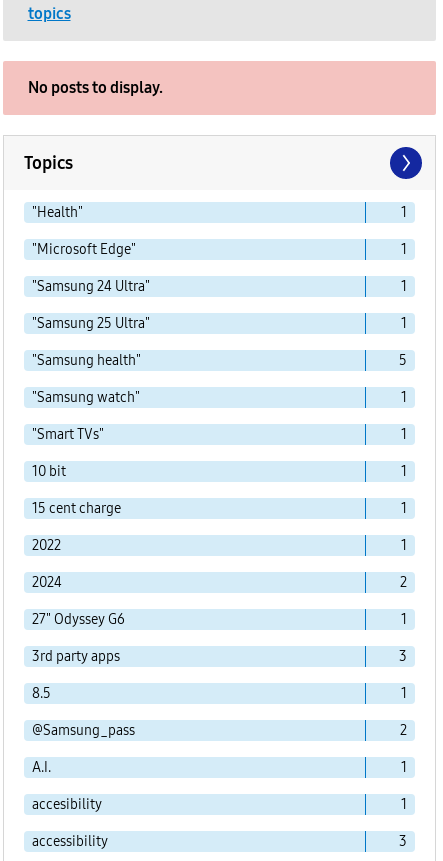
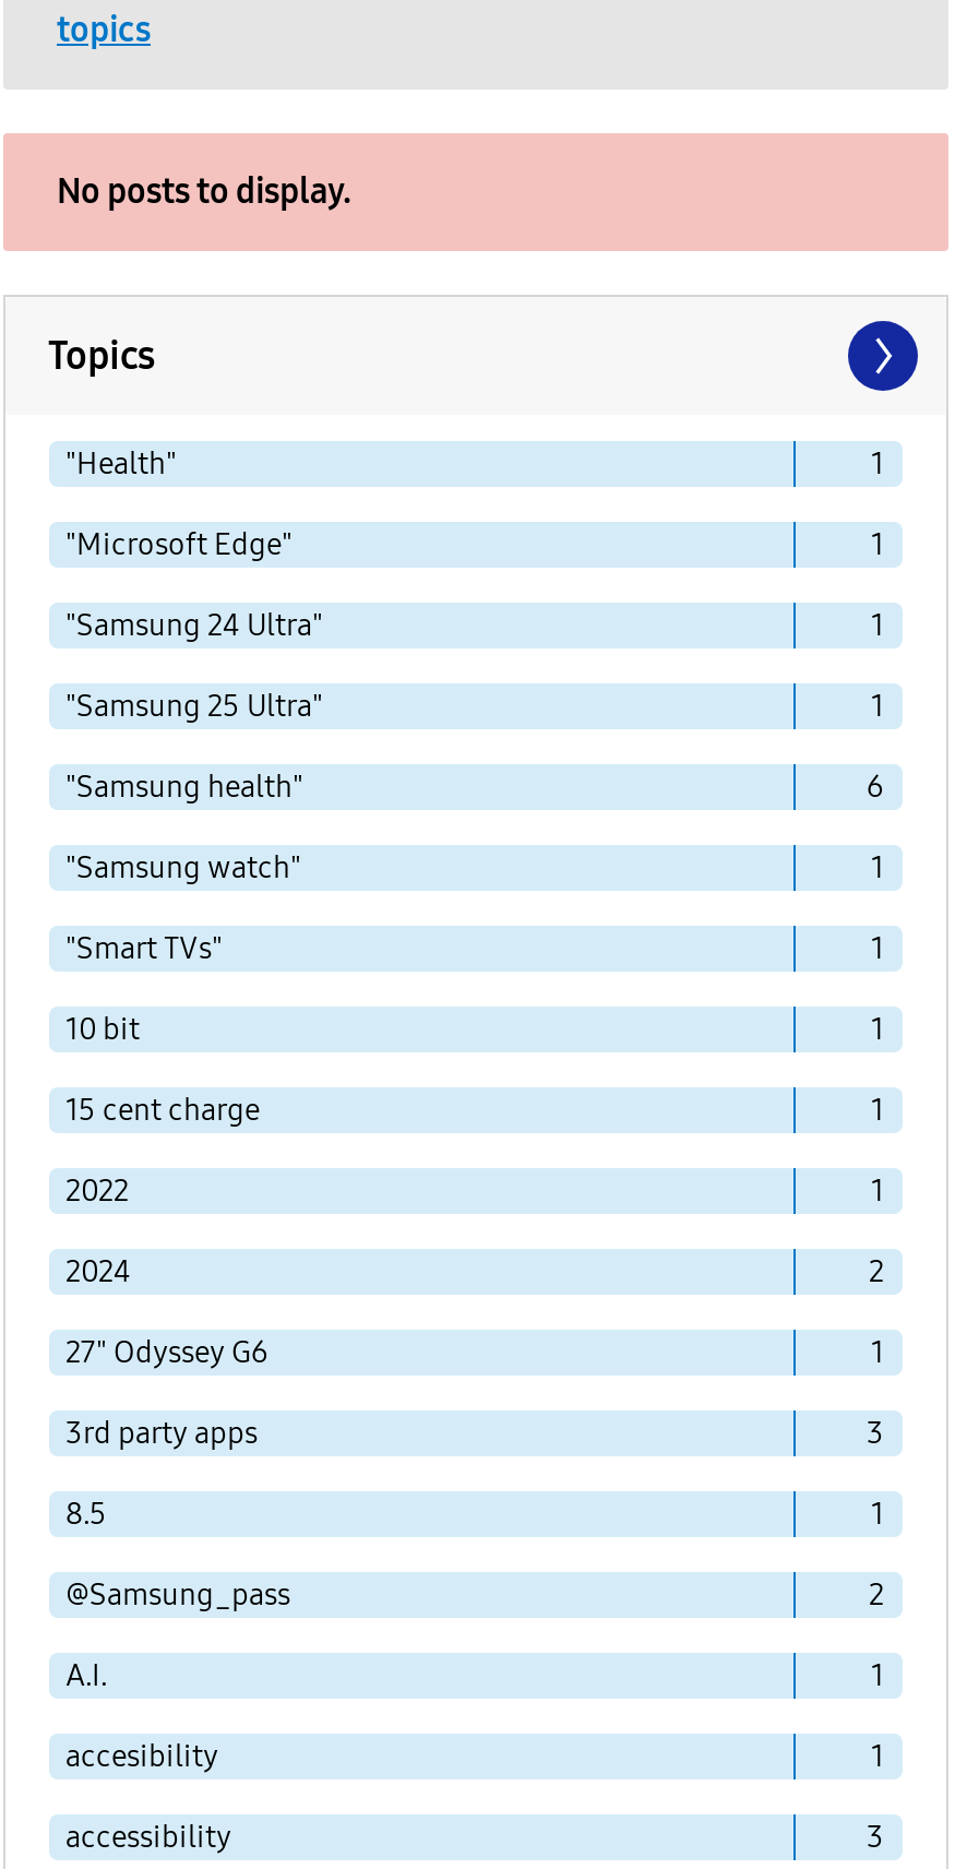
- 5
+ 6
